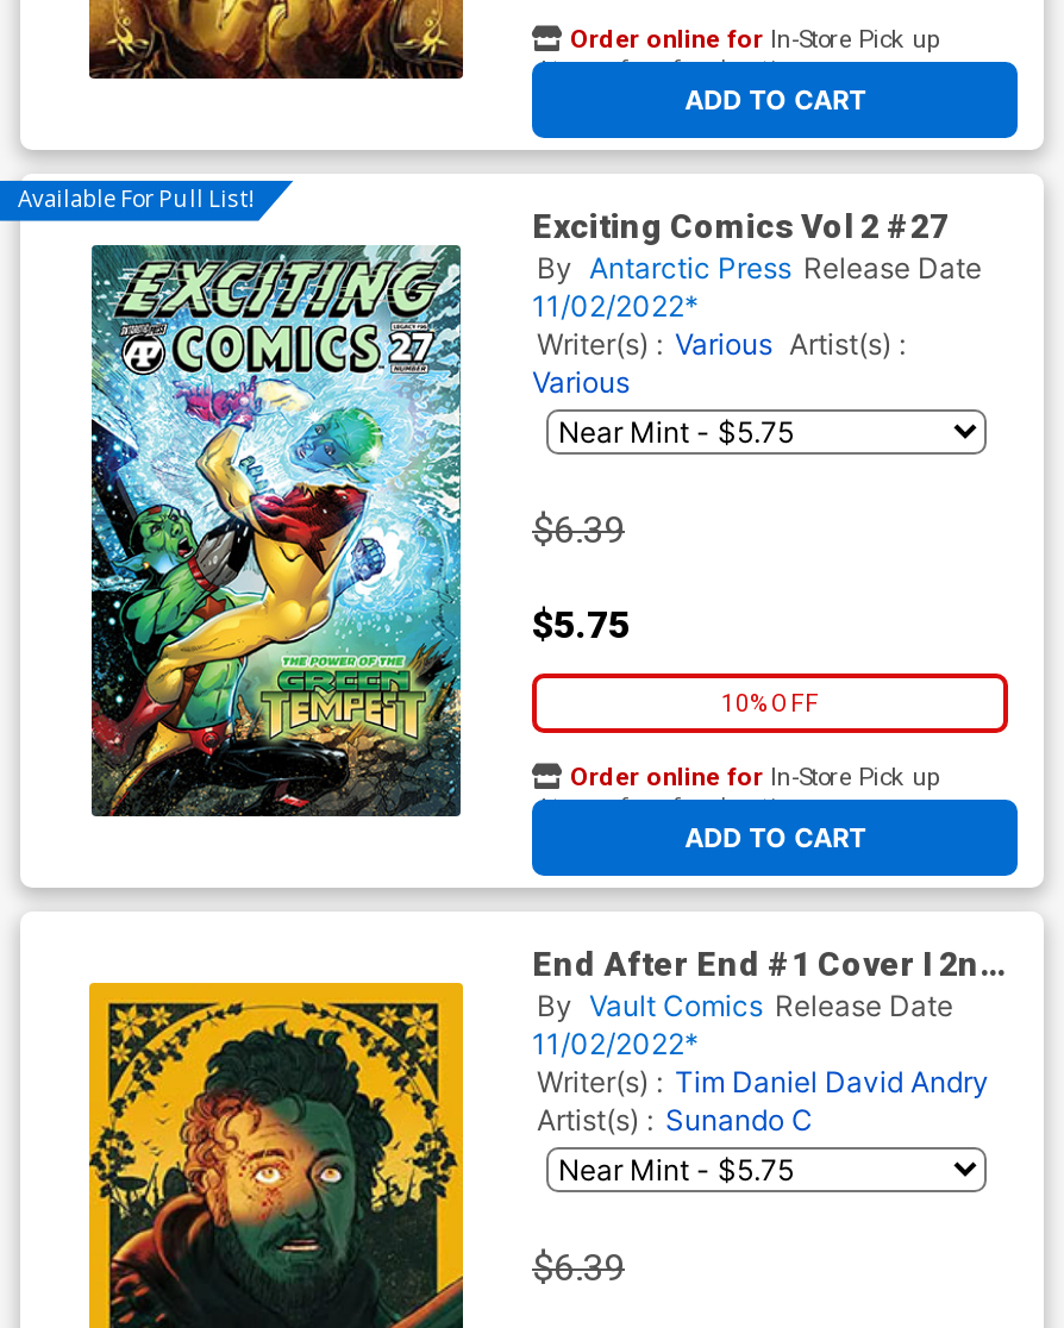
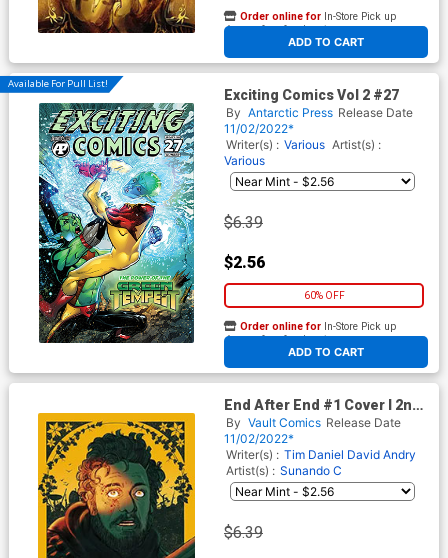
- $5.75
+ $2.56

- 10% OFF
+ 60% OFF
